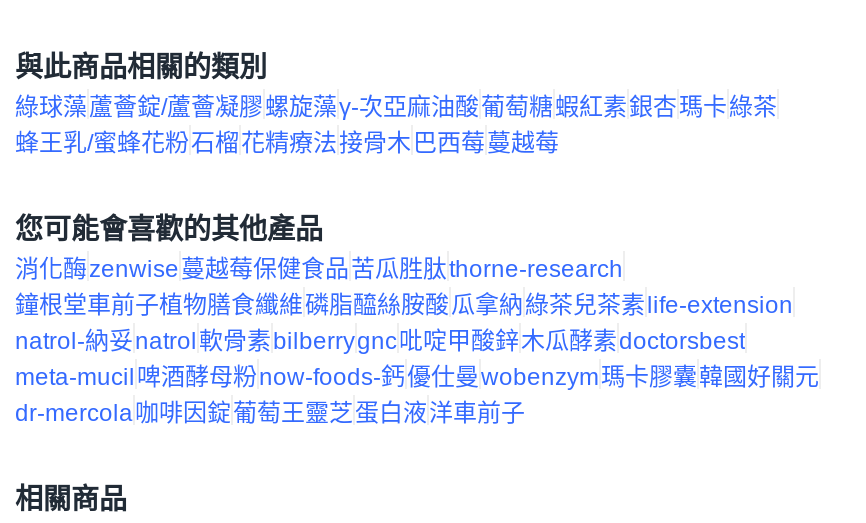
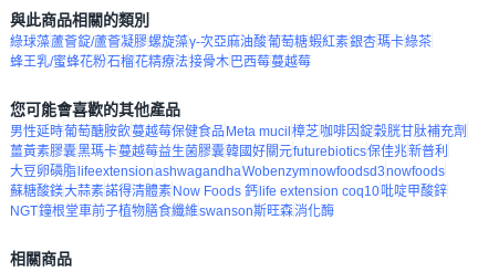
- 消化酶zenwise蔓越莓保健食品苦瓜胜肽thorne-research
- 鐘根堂車前子植物膳食纖維磷脂醯絲胺酸瓜拿納綠茶兒茶素life-extension
- natrol-納妥natrol軟骨素bilberrygnc吡啶甲酸鋅木瓜酵素doctorsbest
- meta-mucil啤酒酵母粉now-foods-鈣優仕曼wobenzym瑪卡膠囊韓國好關元
- dr-mercola咖啡因錠葡萄王靈芝蛋白液洋車前子
+ 男性延時葡萄醣胺飲蔓越莓保健食品Meta mucil樟芝咖啡因錠穀胱甘肽補充劑
+ 薑黃素膠囊黑瑪卡蔓越莓益生菌膠囊韓國好關元futurebiotics保佳兆新普利
+ 大豆卵磷脂lifeextensionashwagandhaWobenzym nowfoodsd3 nowfoods
+ 蘇糖酸鎂大蒜素諾得清體素Now Foods 鈣life extension coq10吡啶甲酸鋅
+ NGT鐘根堂車前子植物膳食纖維swanson斯旺森消化酶
